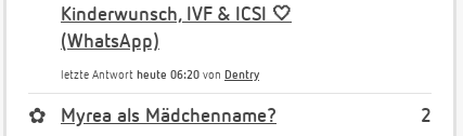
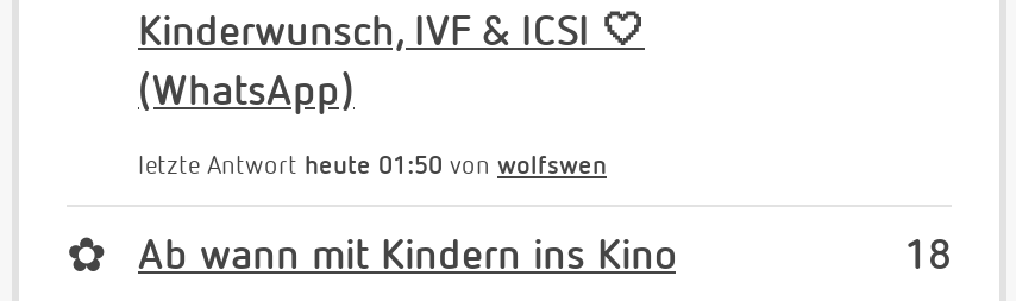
- letzte Antwort heute 06:20 von Dentry
+ letzte Antwort heute 01:50 von wolfswen

- Myrea als Mädchenname?
+ Ab wann mit Kindern ins Kino

- 2
+ 18
